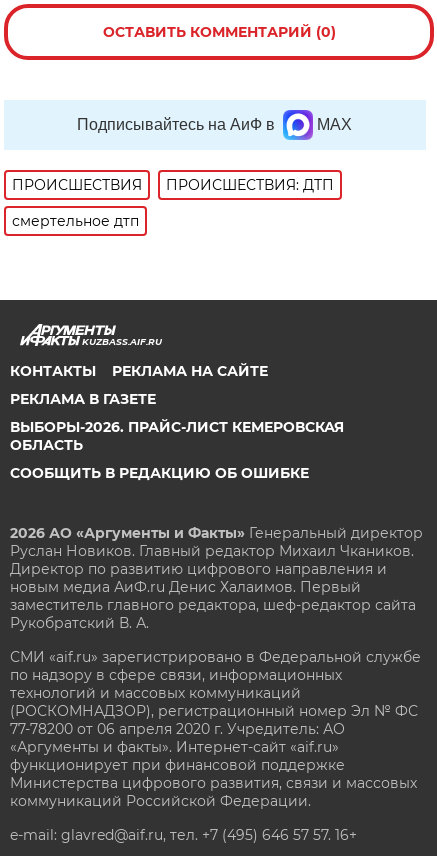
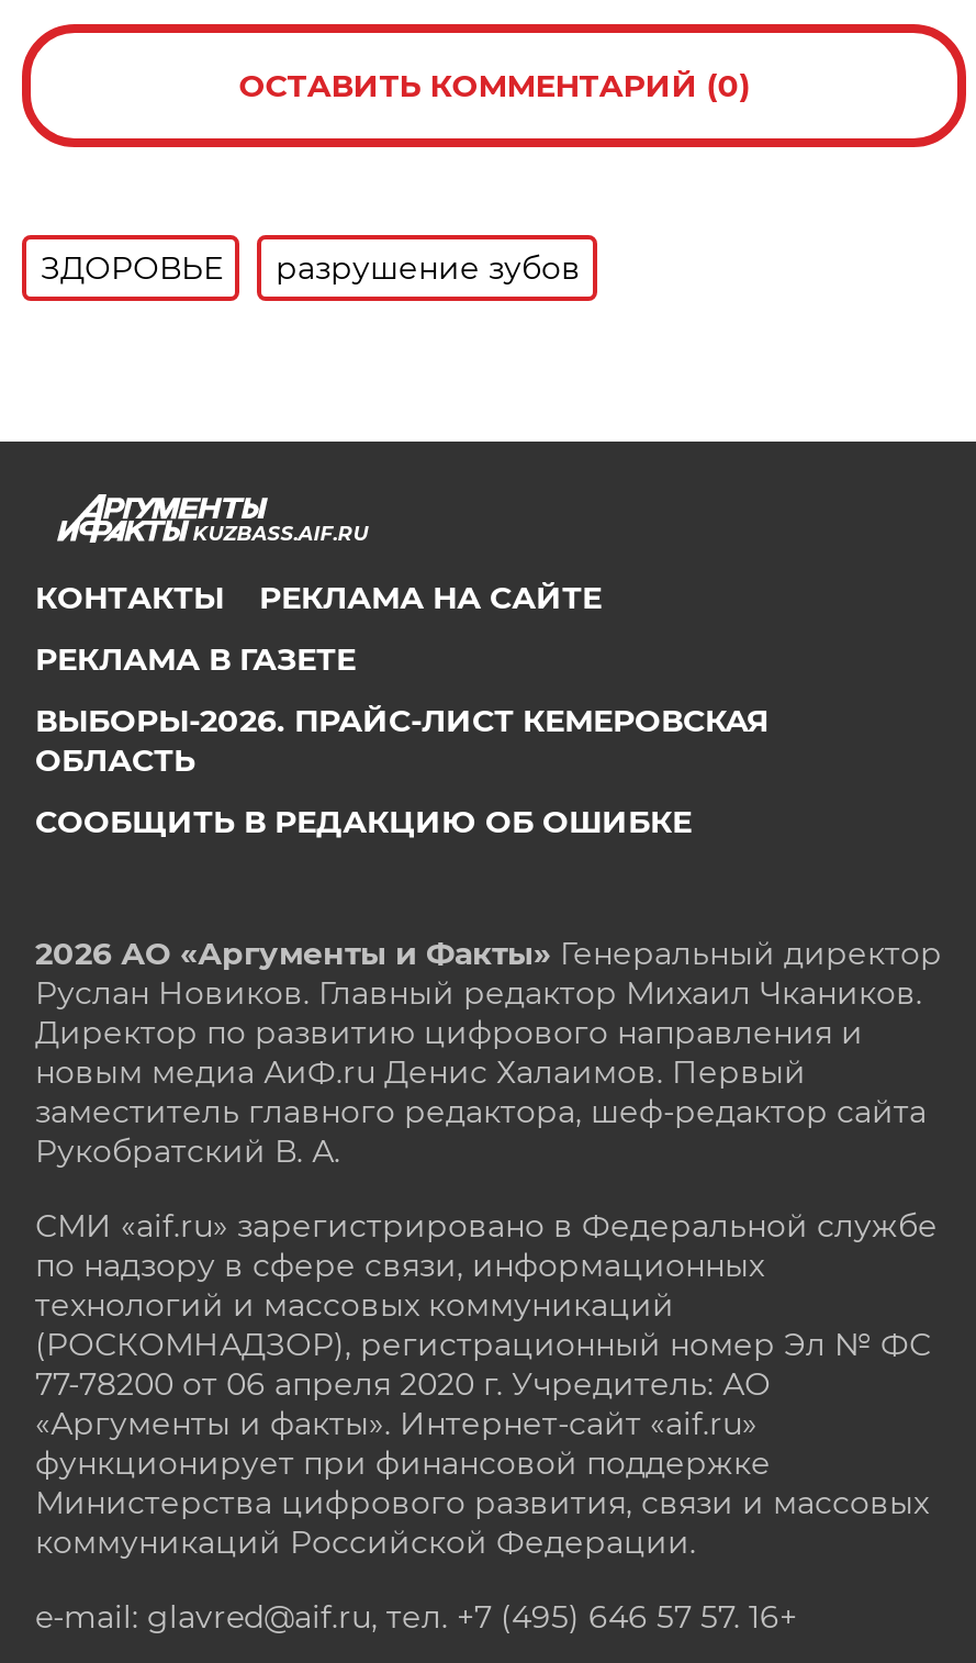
- Подписывайтесь на АиФ в
- MAX
- ПРОИСШЕСТВИЯ
- ПРОИСШЕСТВИЯ: ДТП
- смертельное дтп
+ ЗДОРОВЬЕ
+ разрушение зубов
